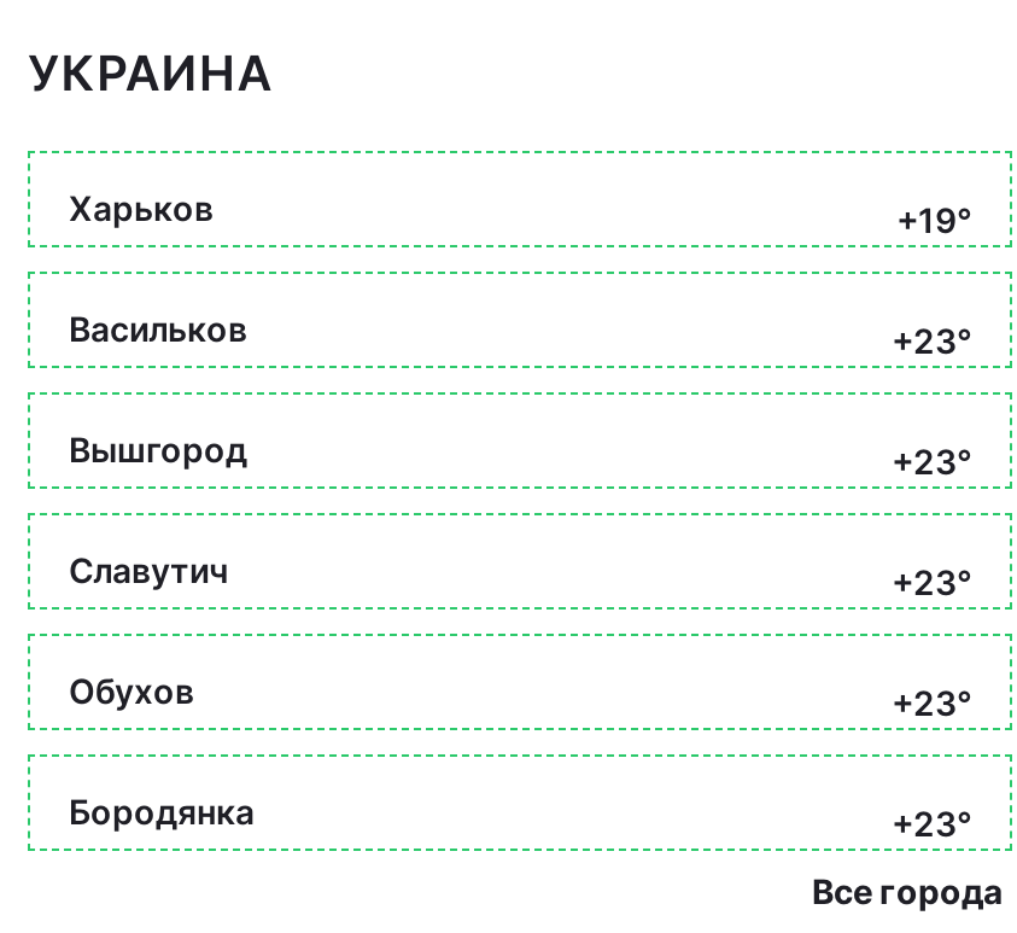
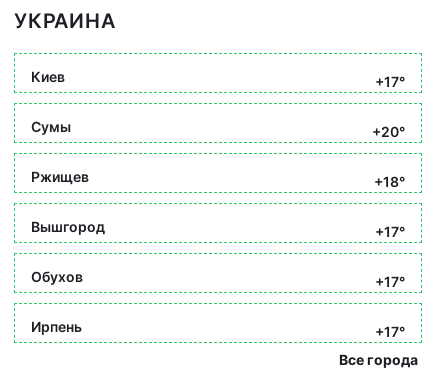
- Харьков
- +19°
- Васильков
- +23°
+ Киев
+ +17°
+ Сумы
+ +20°
+ Ржищев
+ +18°

- +23°
- Славутич
- +23°
+ +17°

moved down: Вышгород

- +23°
+ +17°

- Бородянка
- +23°
+ Ирпень
+ +17°
